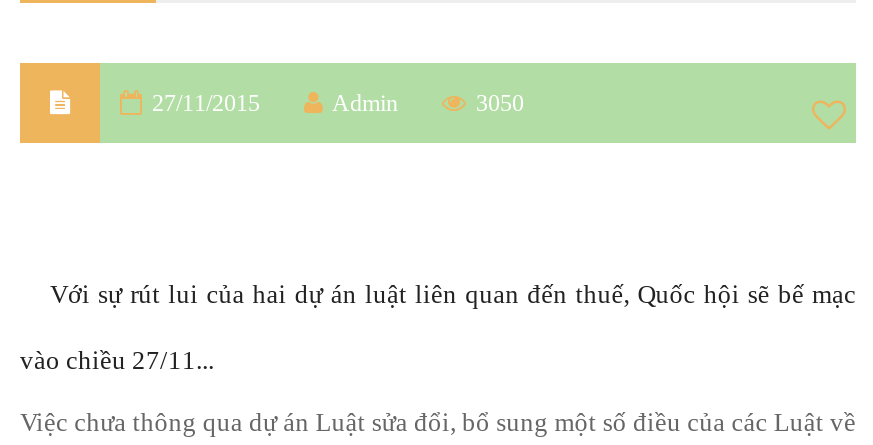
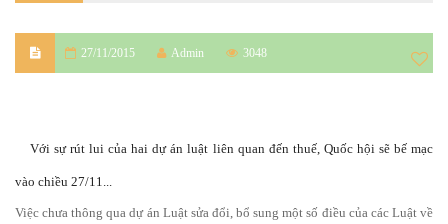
- 3050
+ 3048
